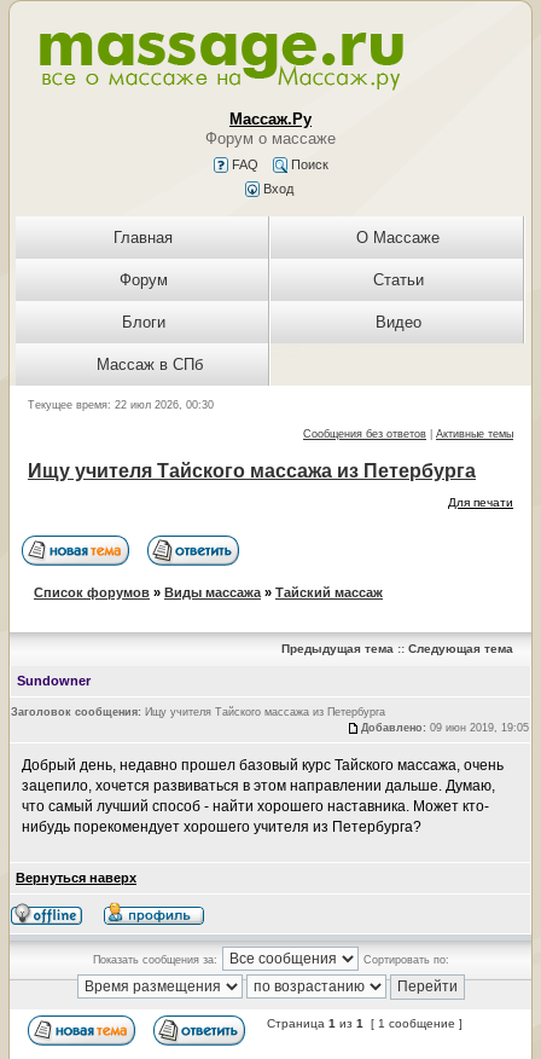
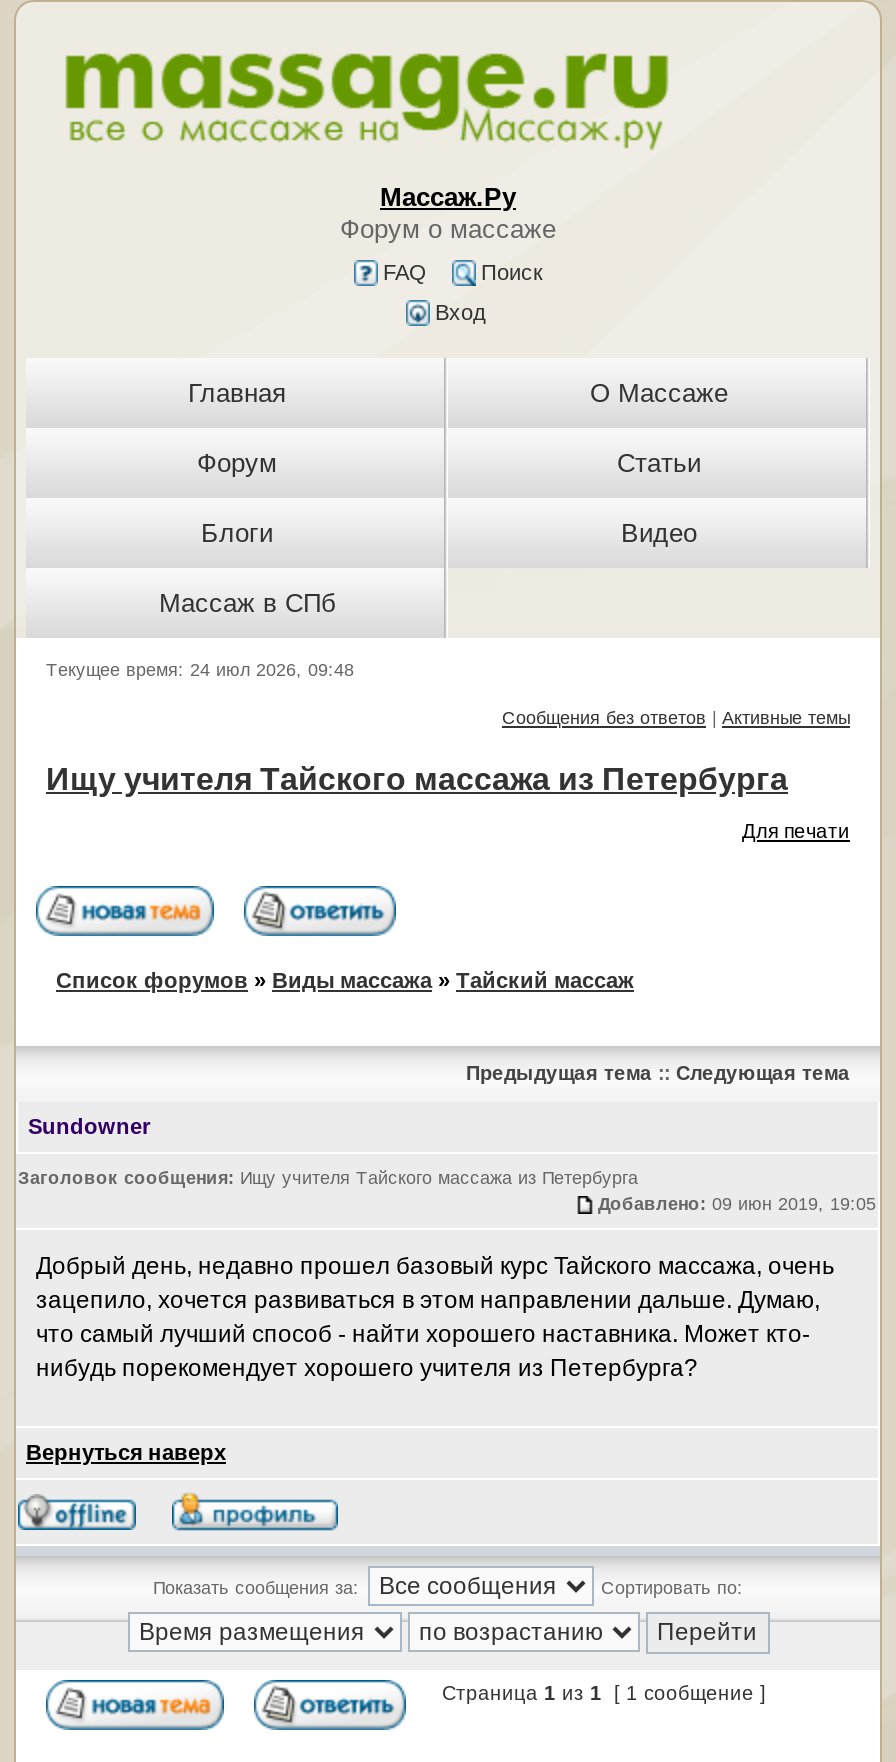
- Текущее время: 22 июл 2026, 00:30
+ Текущее время: 24 июл 2026, 09:48
